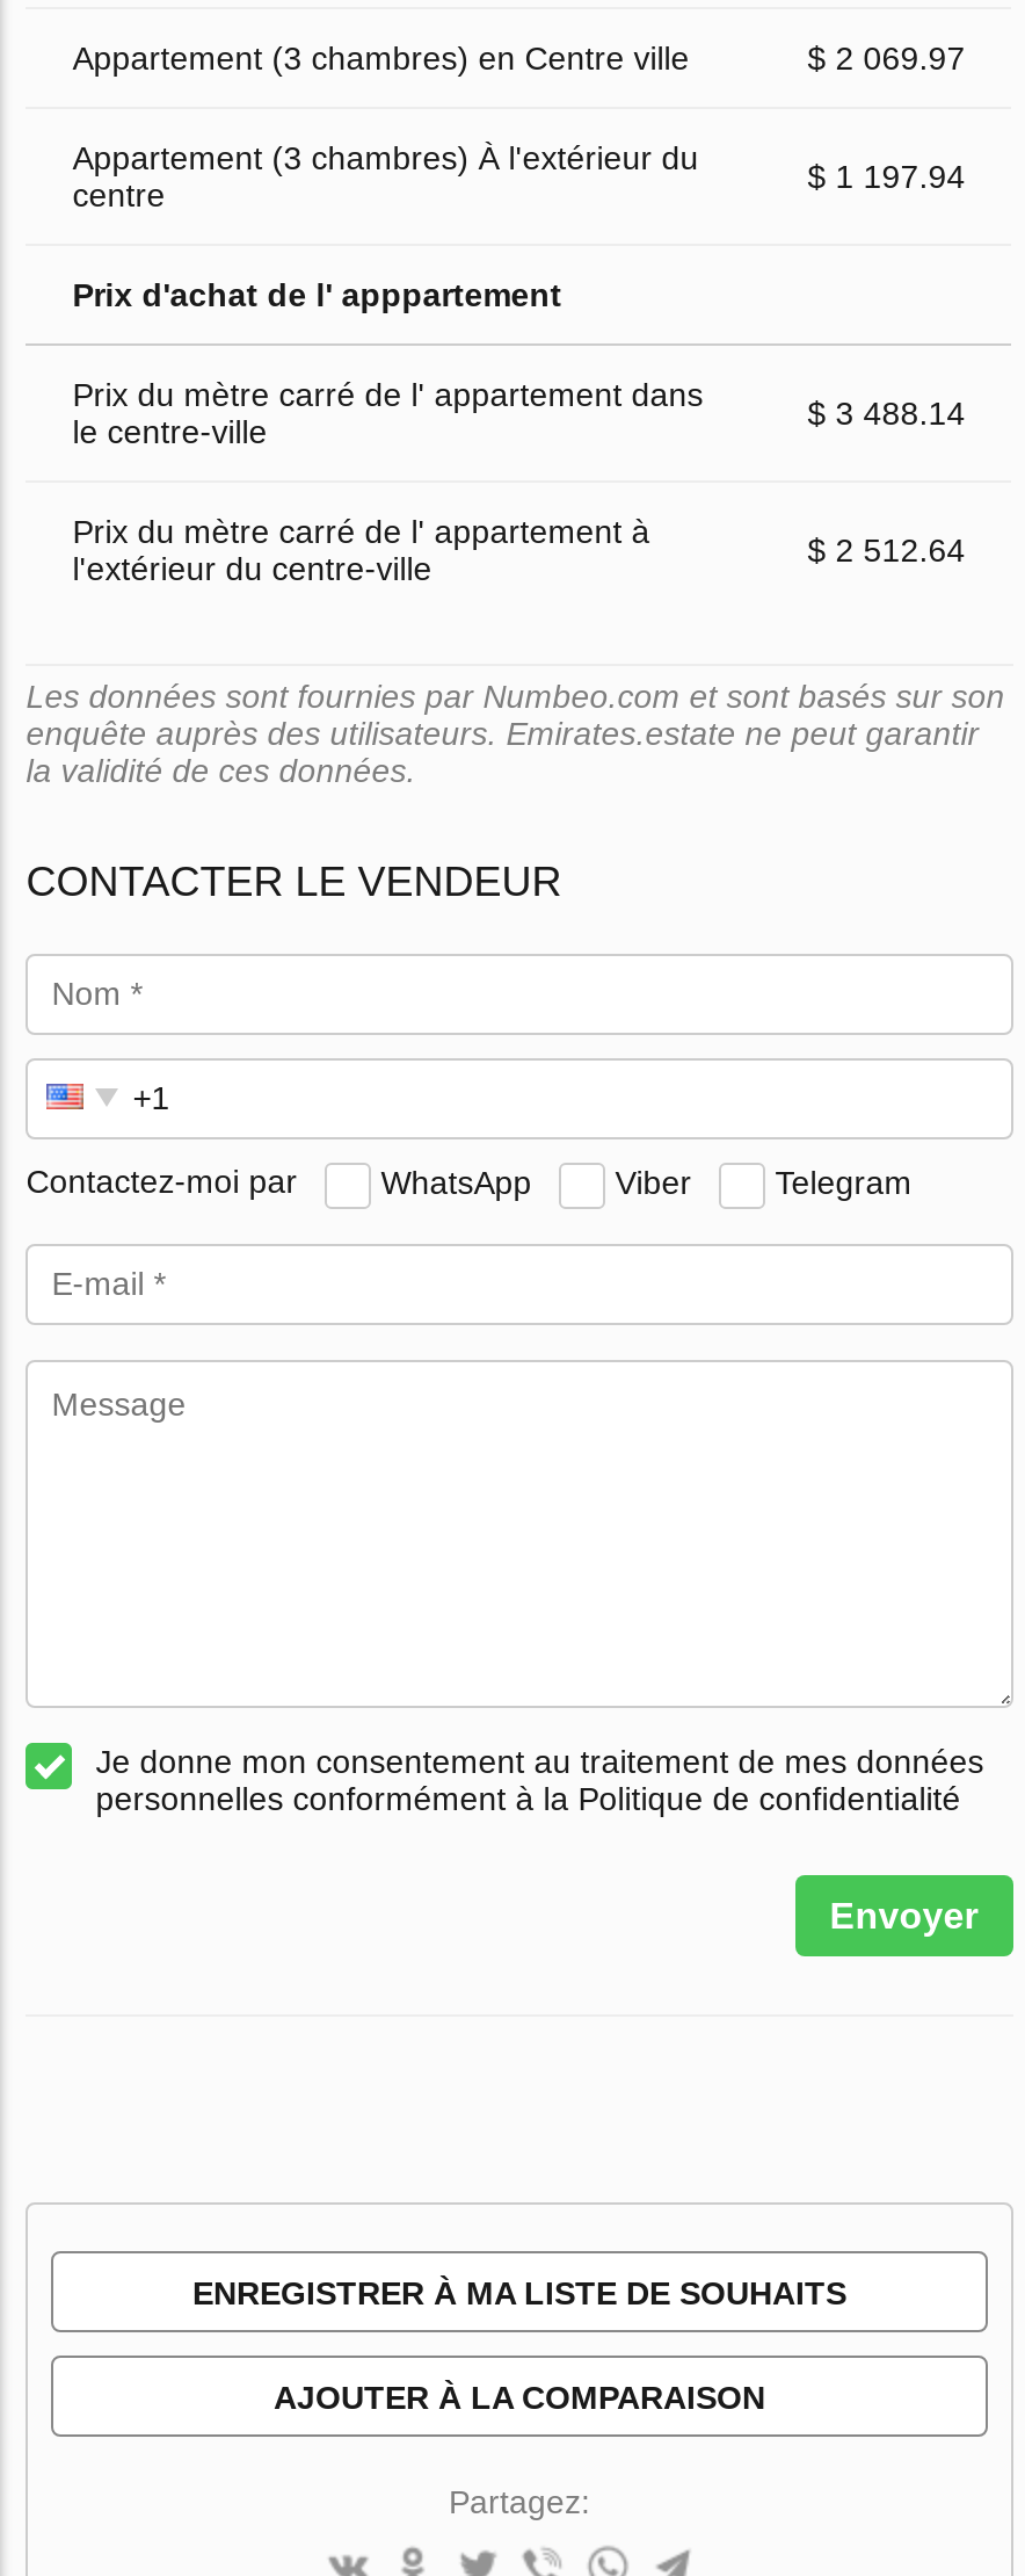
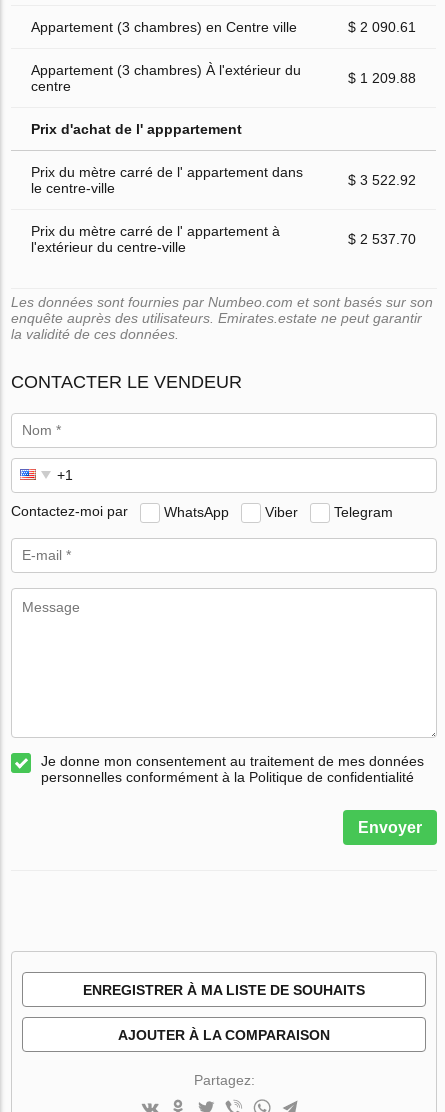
- $ 2 069.97
+ $ 2 090.61

- $ 1 197.94
+ $ 1 209.88

- $ 3 488.14
+ $ 3 522.92

- $ 2 512.64
+ $ 2 537.70
